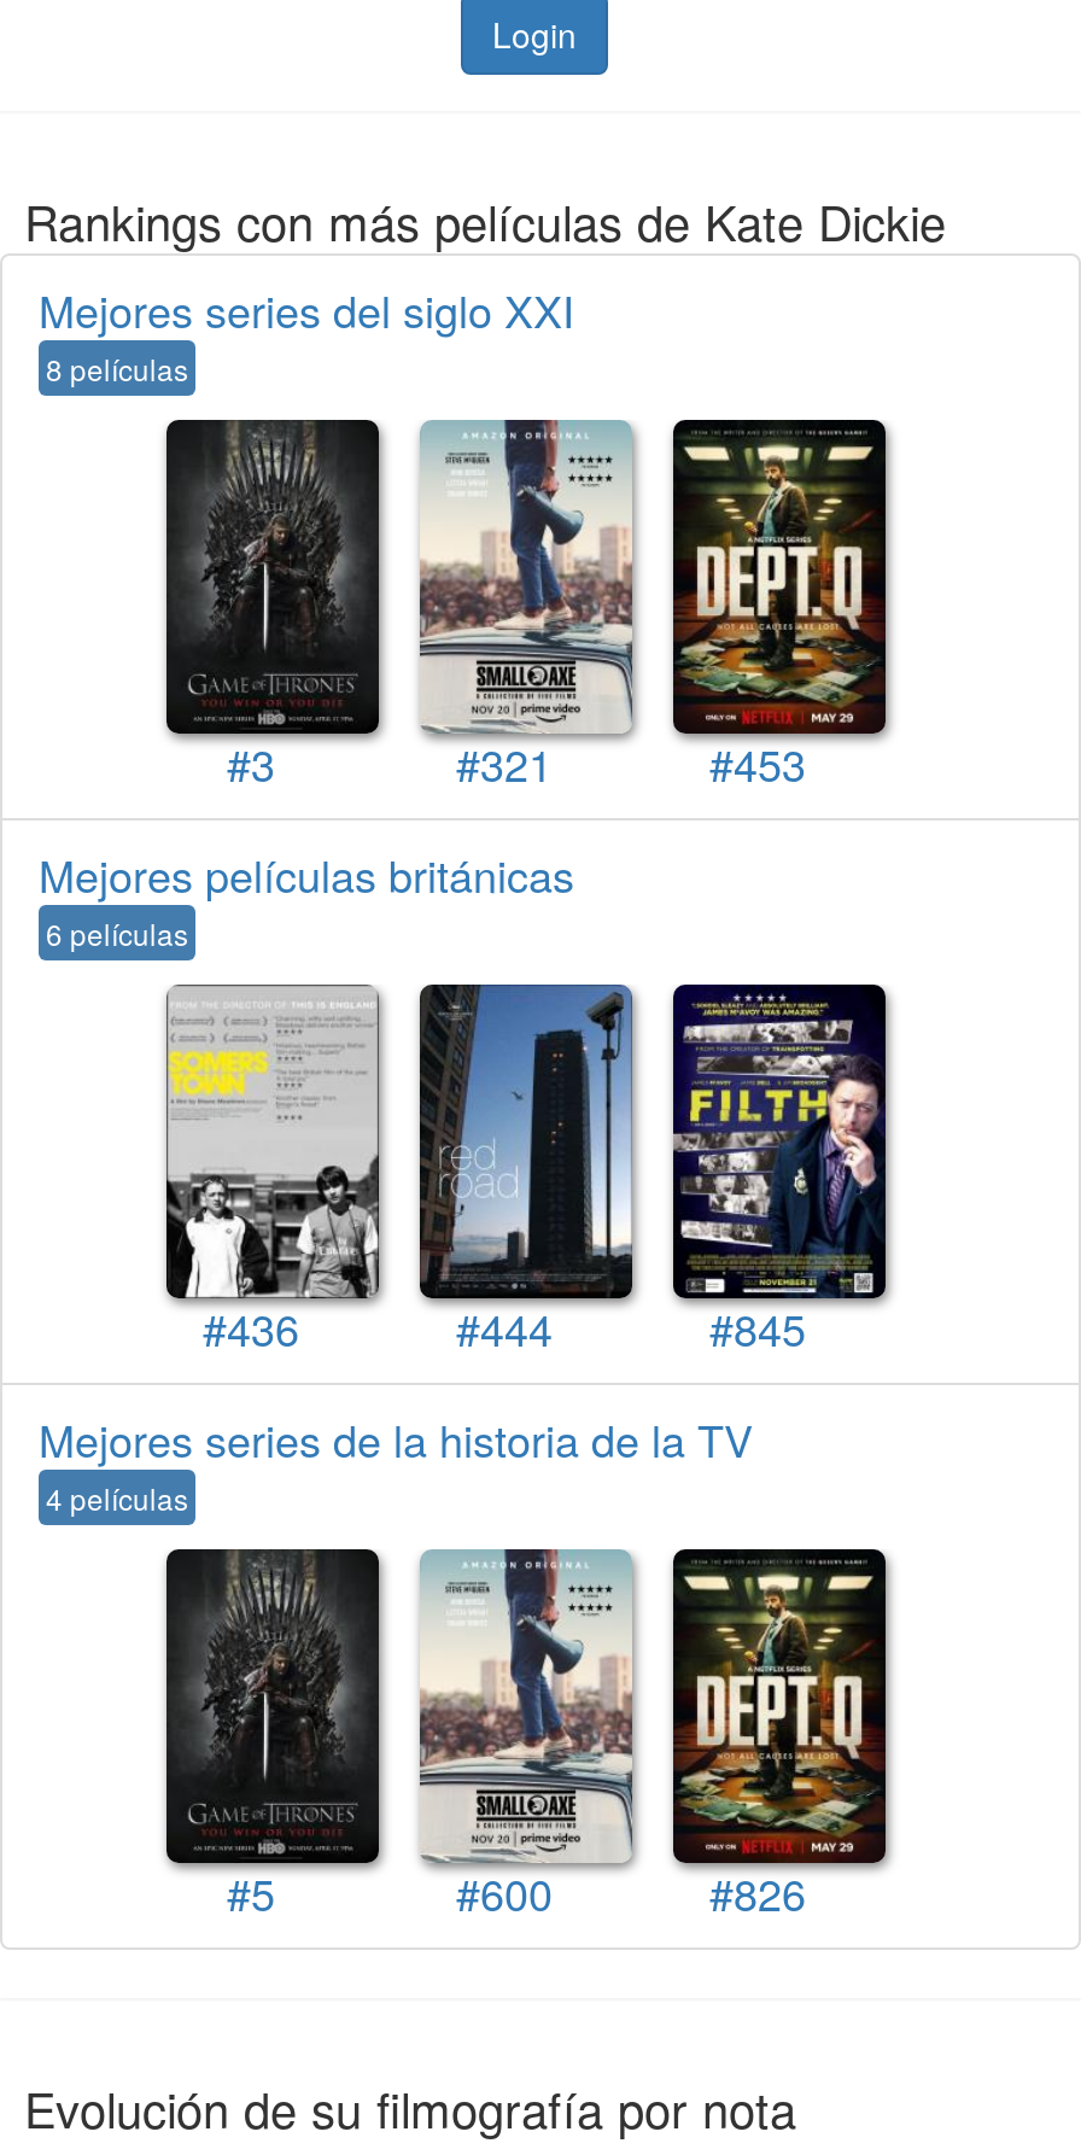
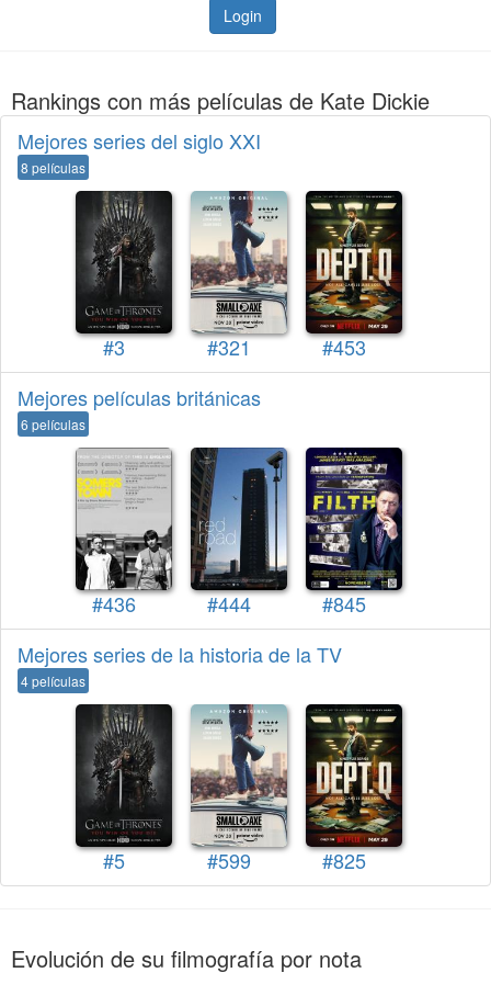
- #600
+ #599

- #826
+ #825
